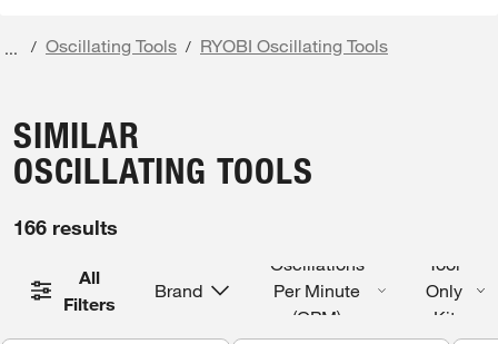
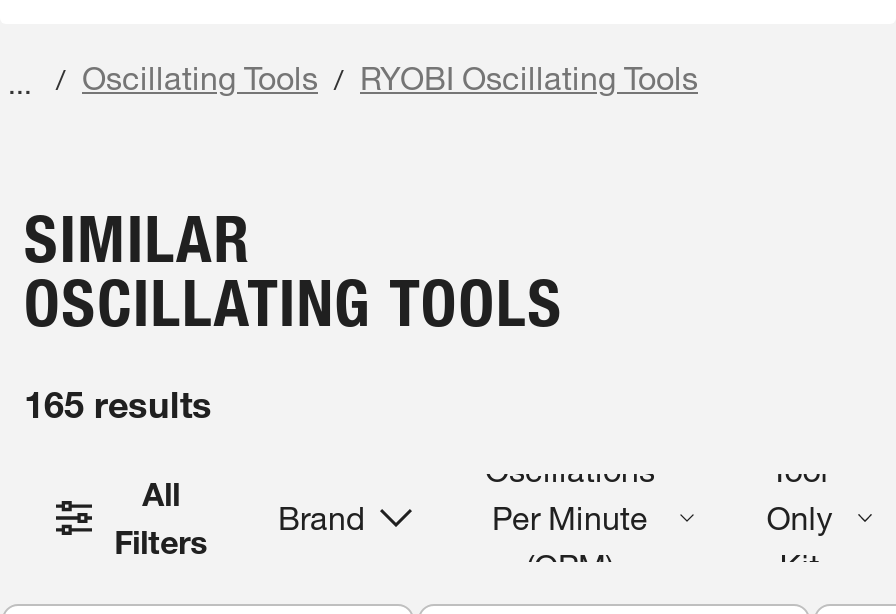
- 166 results
+ 165 results
